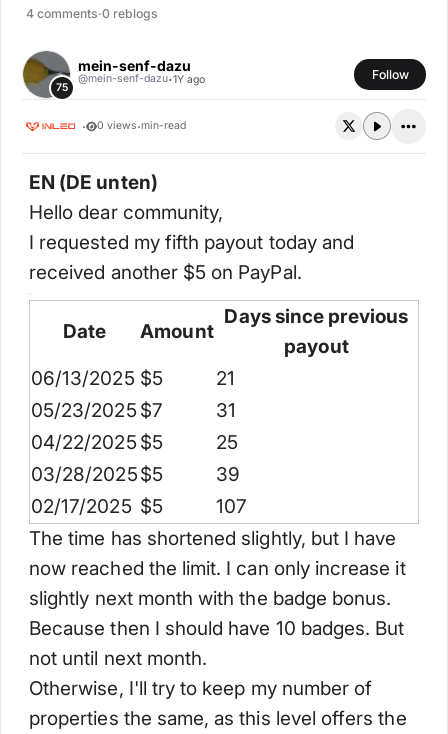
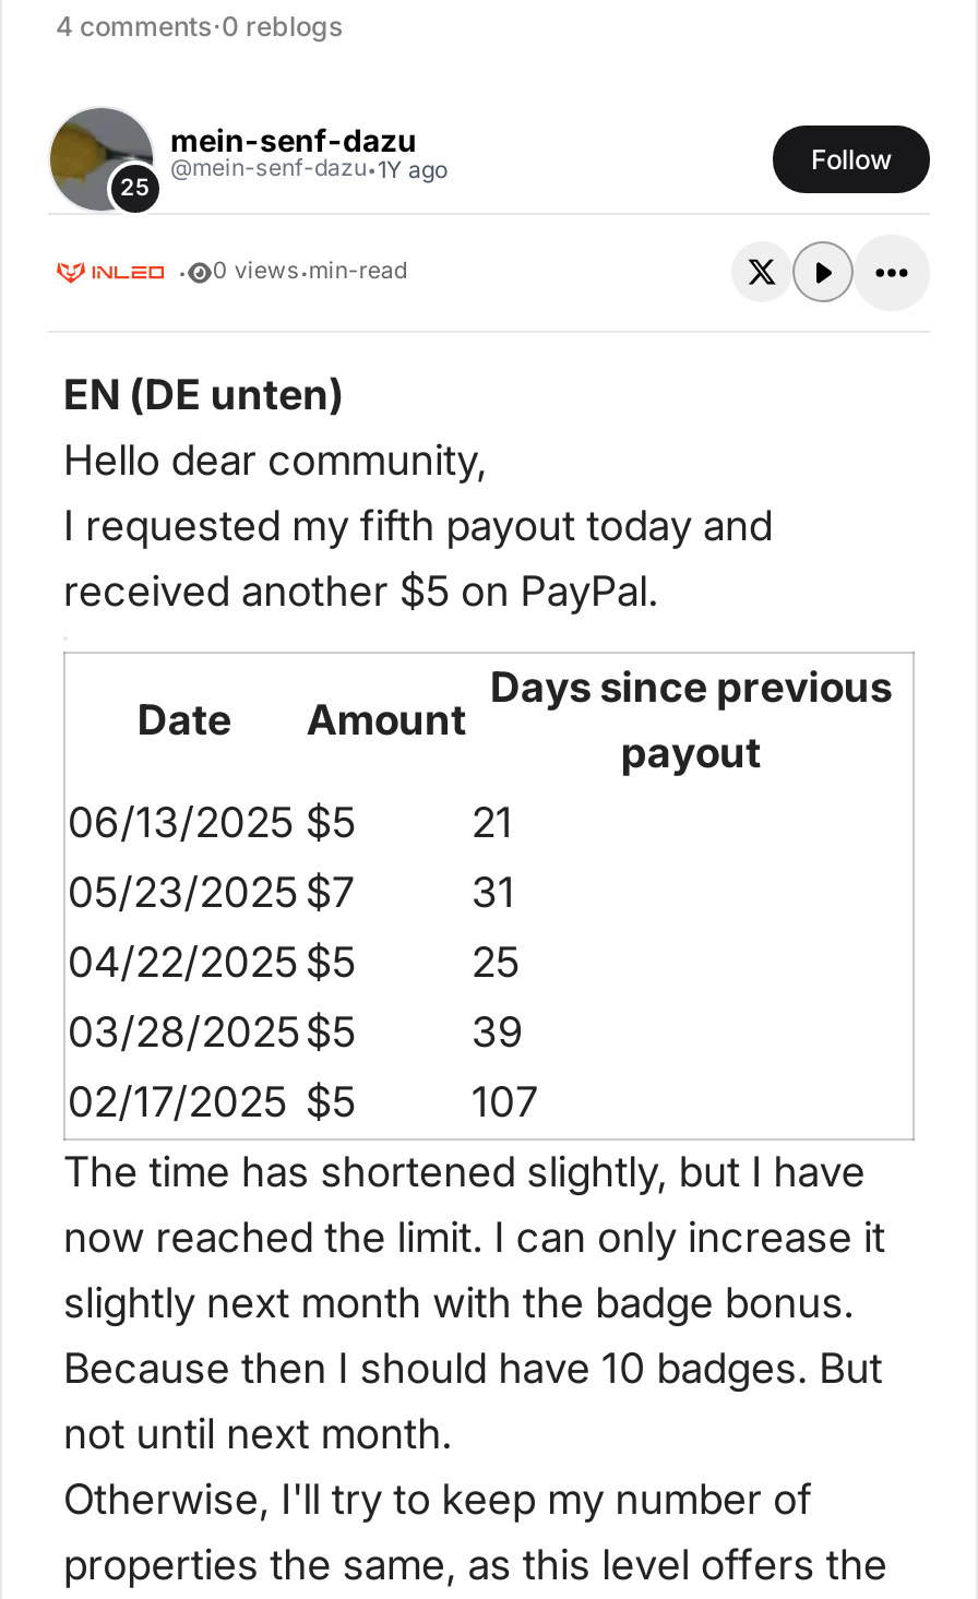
- 75 @mein-senf-dazu·1Y ago
+ 25 @mein-senf-dazu·1Y ago
